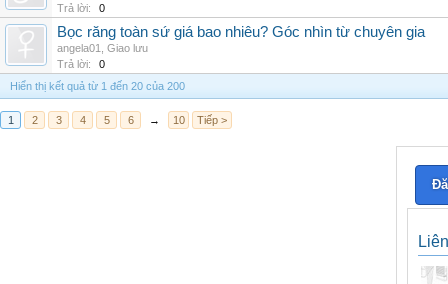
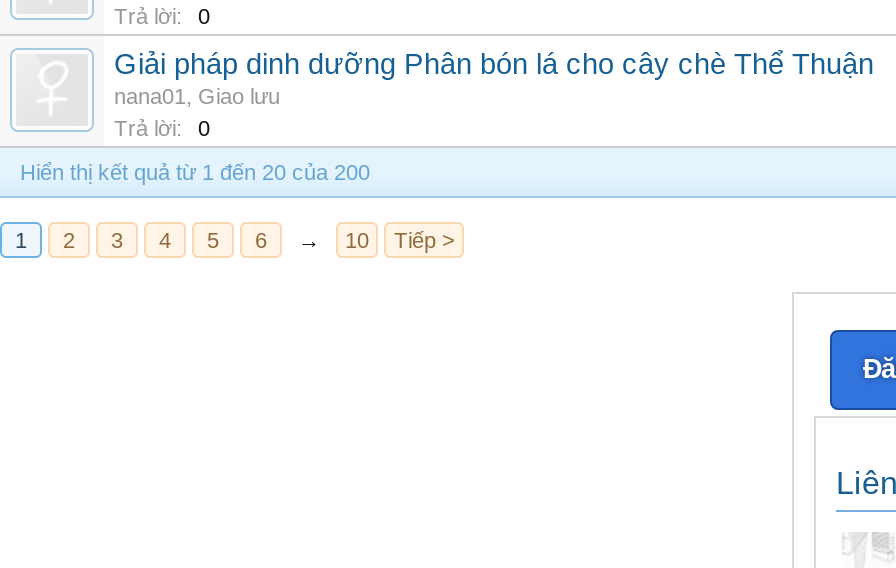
- Bọc răng toàn sứ giá bao nhiêu? Góc nhìn từ chuyên gia
- angela01, Giao lưu
+ Giải pháp dinh dưỡng Phân bón lá cho cây chè Thể Thuận
+ nana01, Giao lưu
